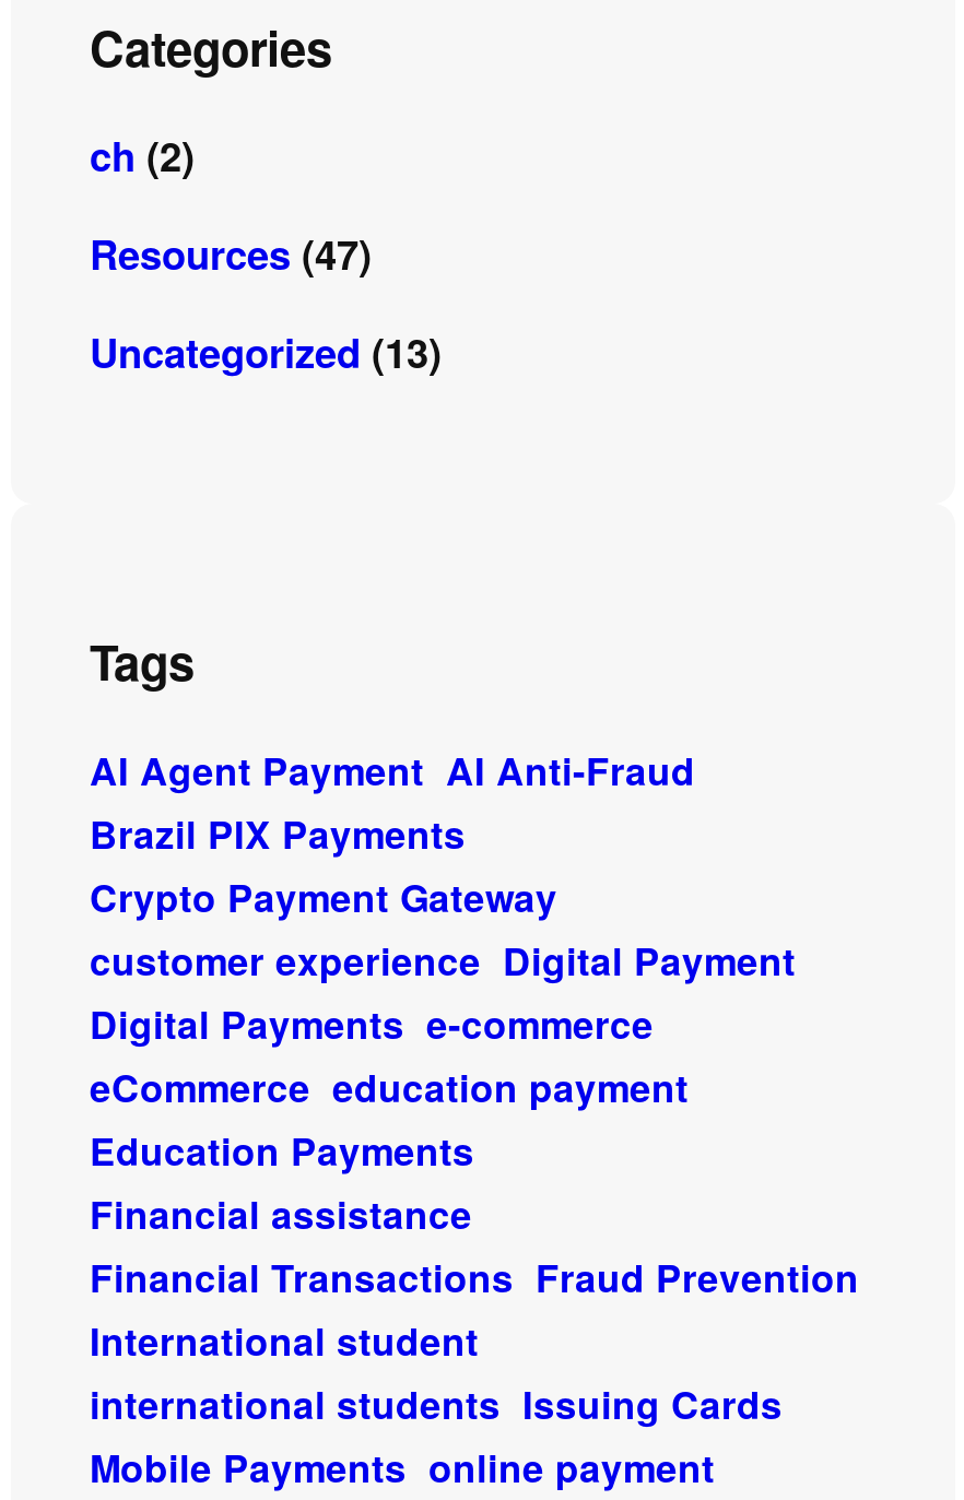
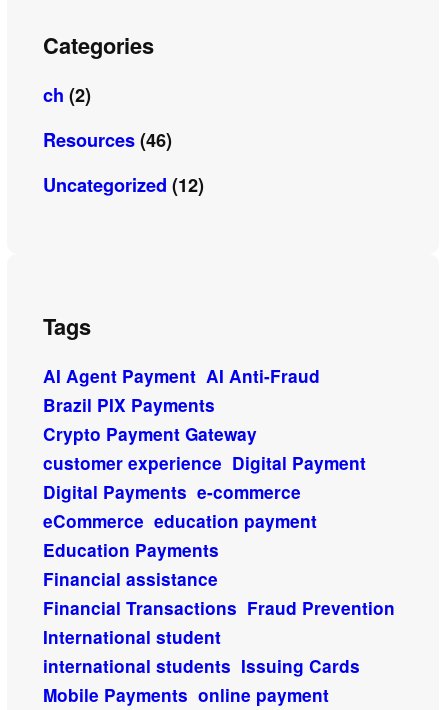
- Resources (47)
+ Resources (46)

- Uncategorized (13)
+ Uncategorized (12)
